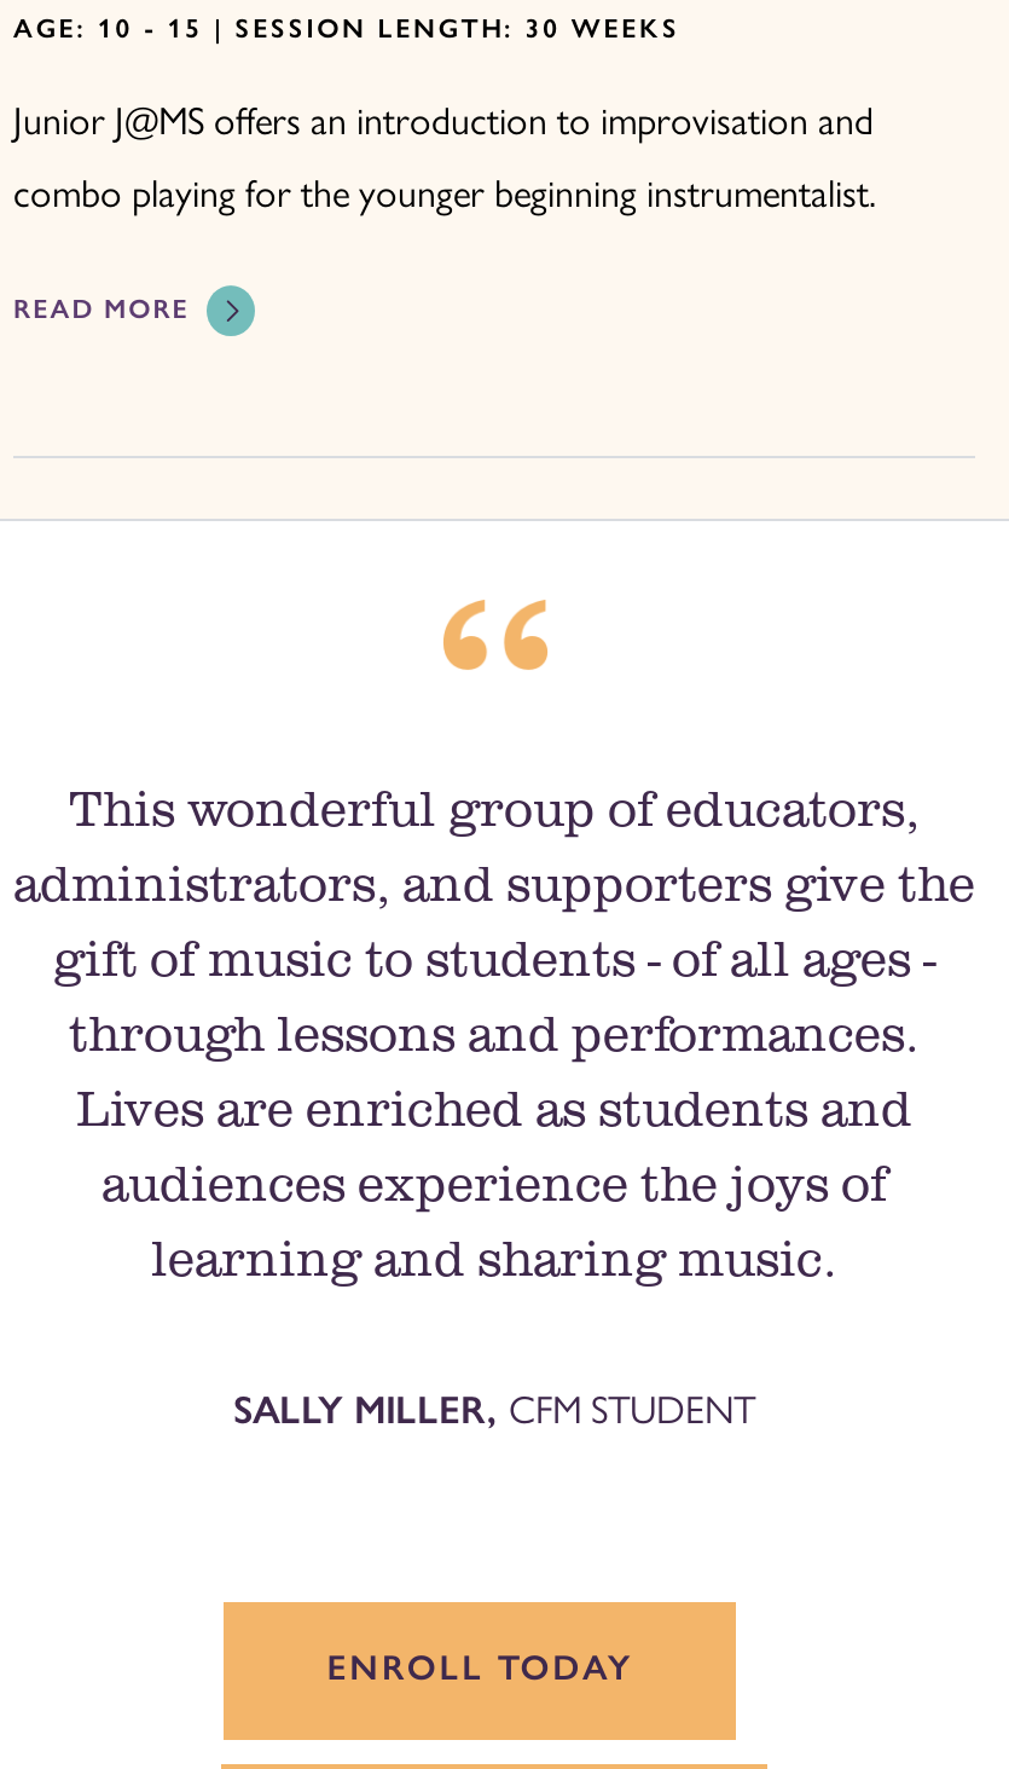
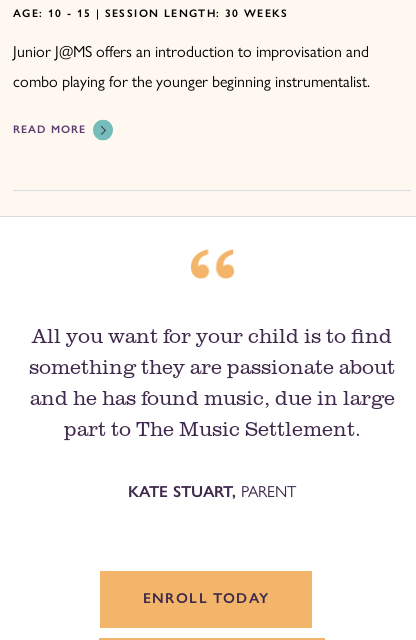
- This wonderful group of educators,
- administrators, and supporters give the
- gift of music to students - of all ages -
- through lessons and performances.
- Lives are enriched as students and
- audiences experience the joys of
- learning and sharing music.
+ All you want for your child is to find
+ something they are passionate about
+ and he has found music, due in large
+ part to The Music Settlement.

- SALLY MILLER, CFM STUDENT
+ KATE STUART, PARENT
